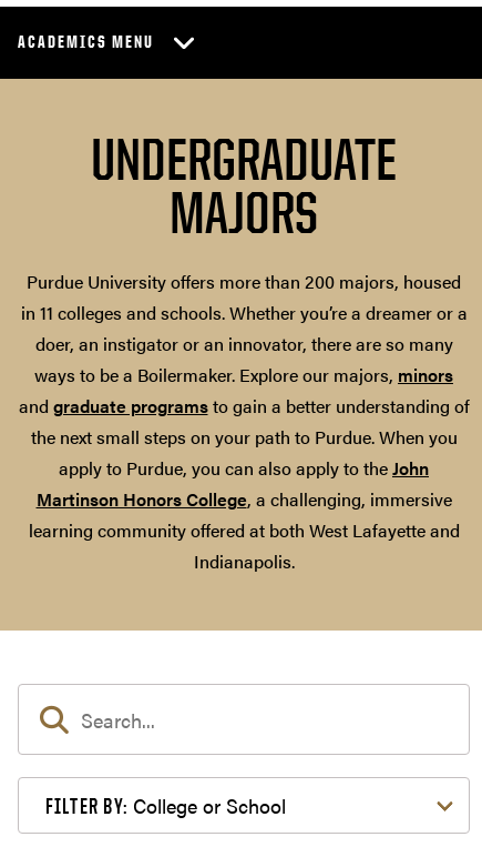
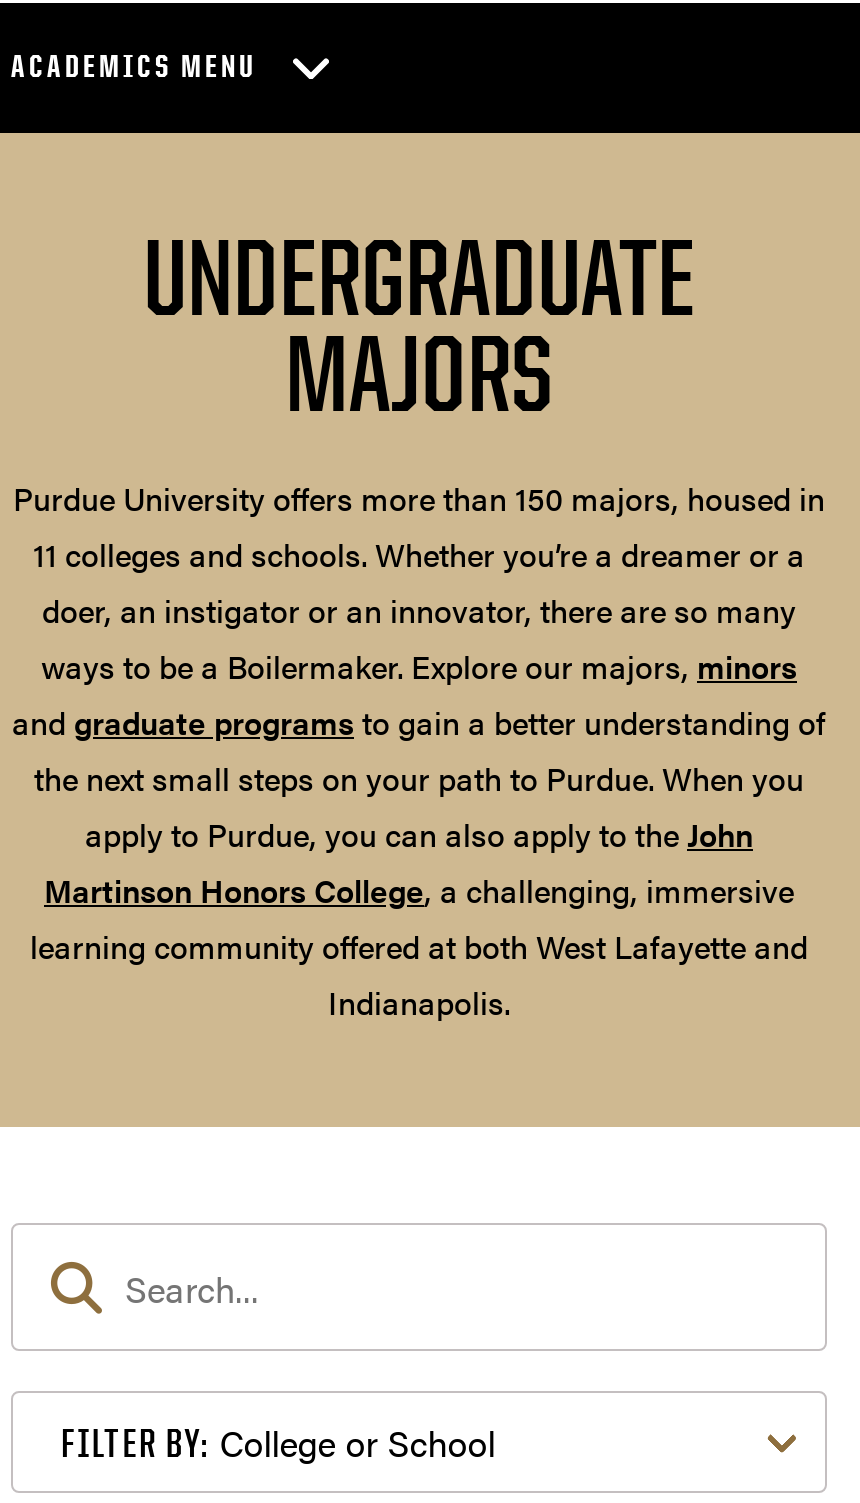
- Purdue University offers more than 200 majors, housed
- in 11 colleges and schools. Whether you’re a dreamer or a
+ Purdue University offers more than 150 majors, housed in
+ 11 colleges and schools. Whether you’re a dreamer or a
